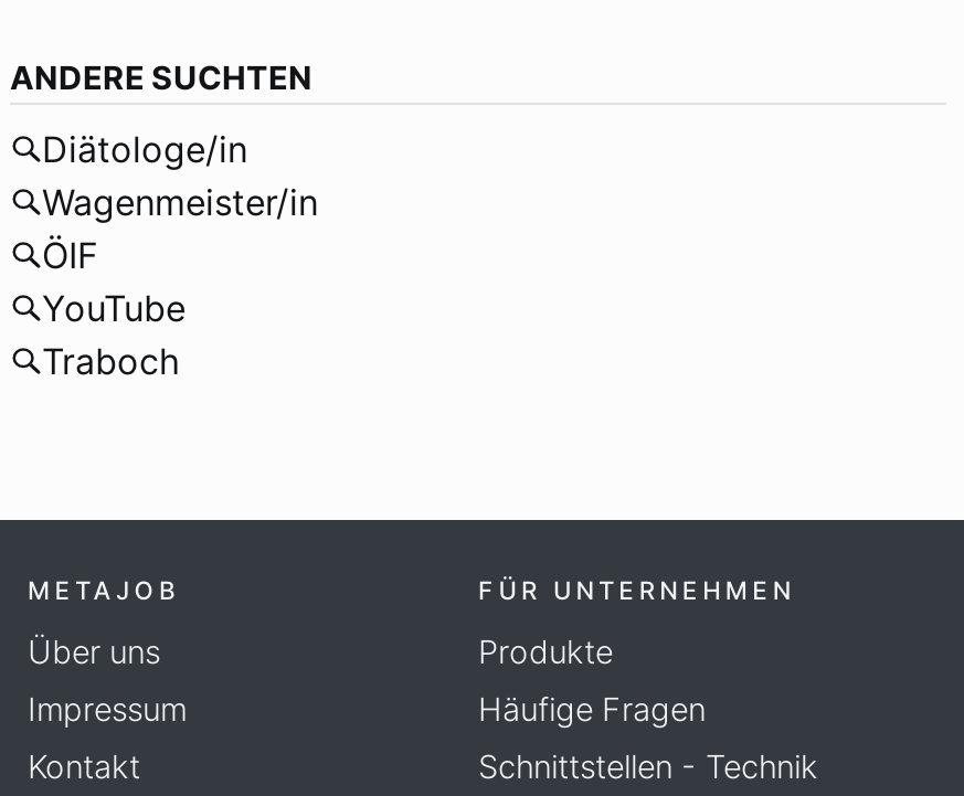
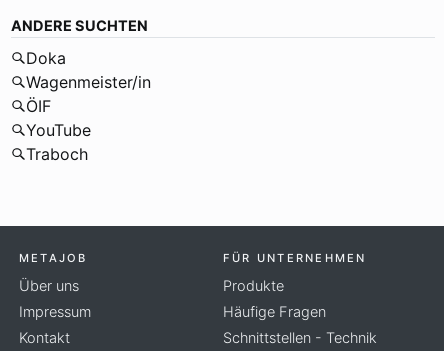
- Diätologe/in
+ Doka
